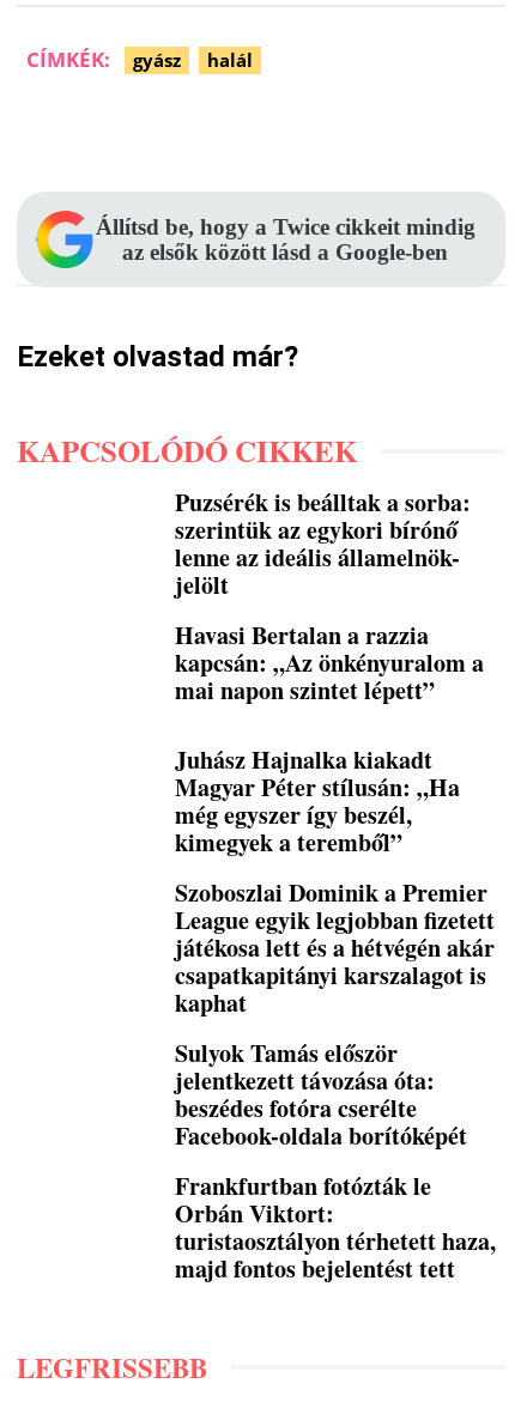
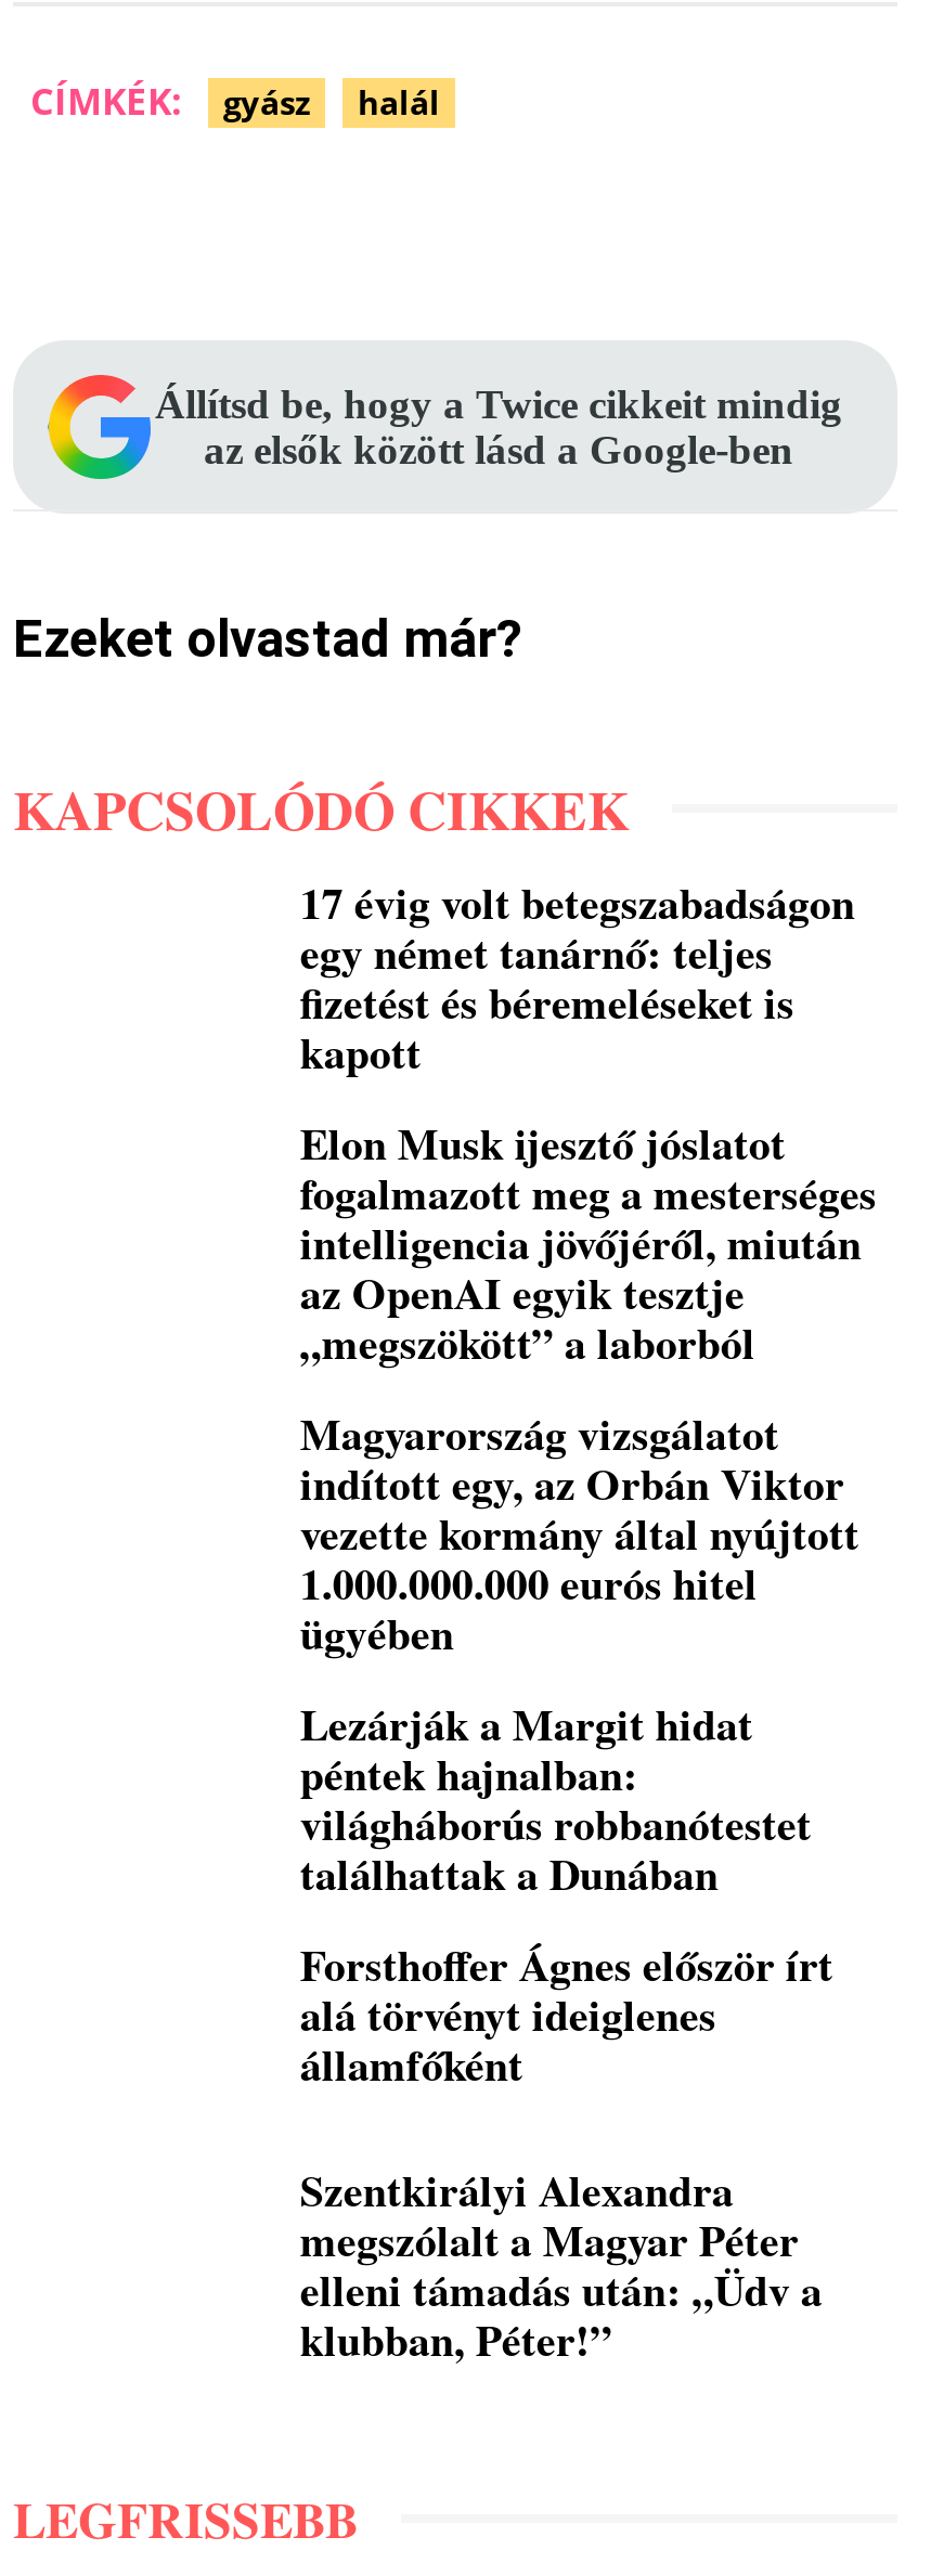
- Puzsérék is beálltak a sorba:
- szerintük az egykori bírónő
- lenne az ideális államelnök-
- jelölt
- Havasi Bertalan a razzia
- kapcsán: „Az önkényuralom a
- mai napon szintet lépett”
+ 17 évig volt betegszabadságon
+ egy német tanárnő: teljes
+ fizetést és béremeléseket is
+ kapott
+ Elon Musk ijesztő jóslatot
+ fogalmazott meg a mesterséges
+ intelligencia jövőjéről, miután
+ az OpenAI egyik tesztje
+ „megszökött” a laborból
+ Magyarország vizsgálatot
+ indított egy, az Orbán Viktor
+ vezette kormány által nyújtott
+ 1.000.000.000 eurós hitel
+ ügyében
+ Lezárják a Margit hidat
+ péntek hajnalban:
+ világháborús robbanótestet
+ találhattak a Dunában
+ Forsthoffer Ágnes először írt
+ alá törvényt ideiglenes
+ államfőként

- Juhász Hajnalka kiakadt
- Magyar Péter stílusán: „Ha
- még egyszer így beszél,
- kimegyek a teremből”
- Szoboszlai Dominik a Premier
- League egyik legjobban fizetett
- játékosa lett és a hétvégén akár
- csapatkapitányi karszalagot is
- kaphat
- Sulyok Tamás először
- jelentkezett távozása óta:
- beszédes fotóra cserélte
- Facebook-oldala borítóképét
- Frankfurtban fotózták le
- Orbán Viktort:
- turistaosztályon térhetett haza,
- majd fontos bejelentést tett
+ Szentkirályi Alexandra
+ megszólalt a Magyar Péter
+ elleni támadás után: „Üdv a
+ klubban, Péter!”
